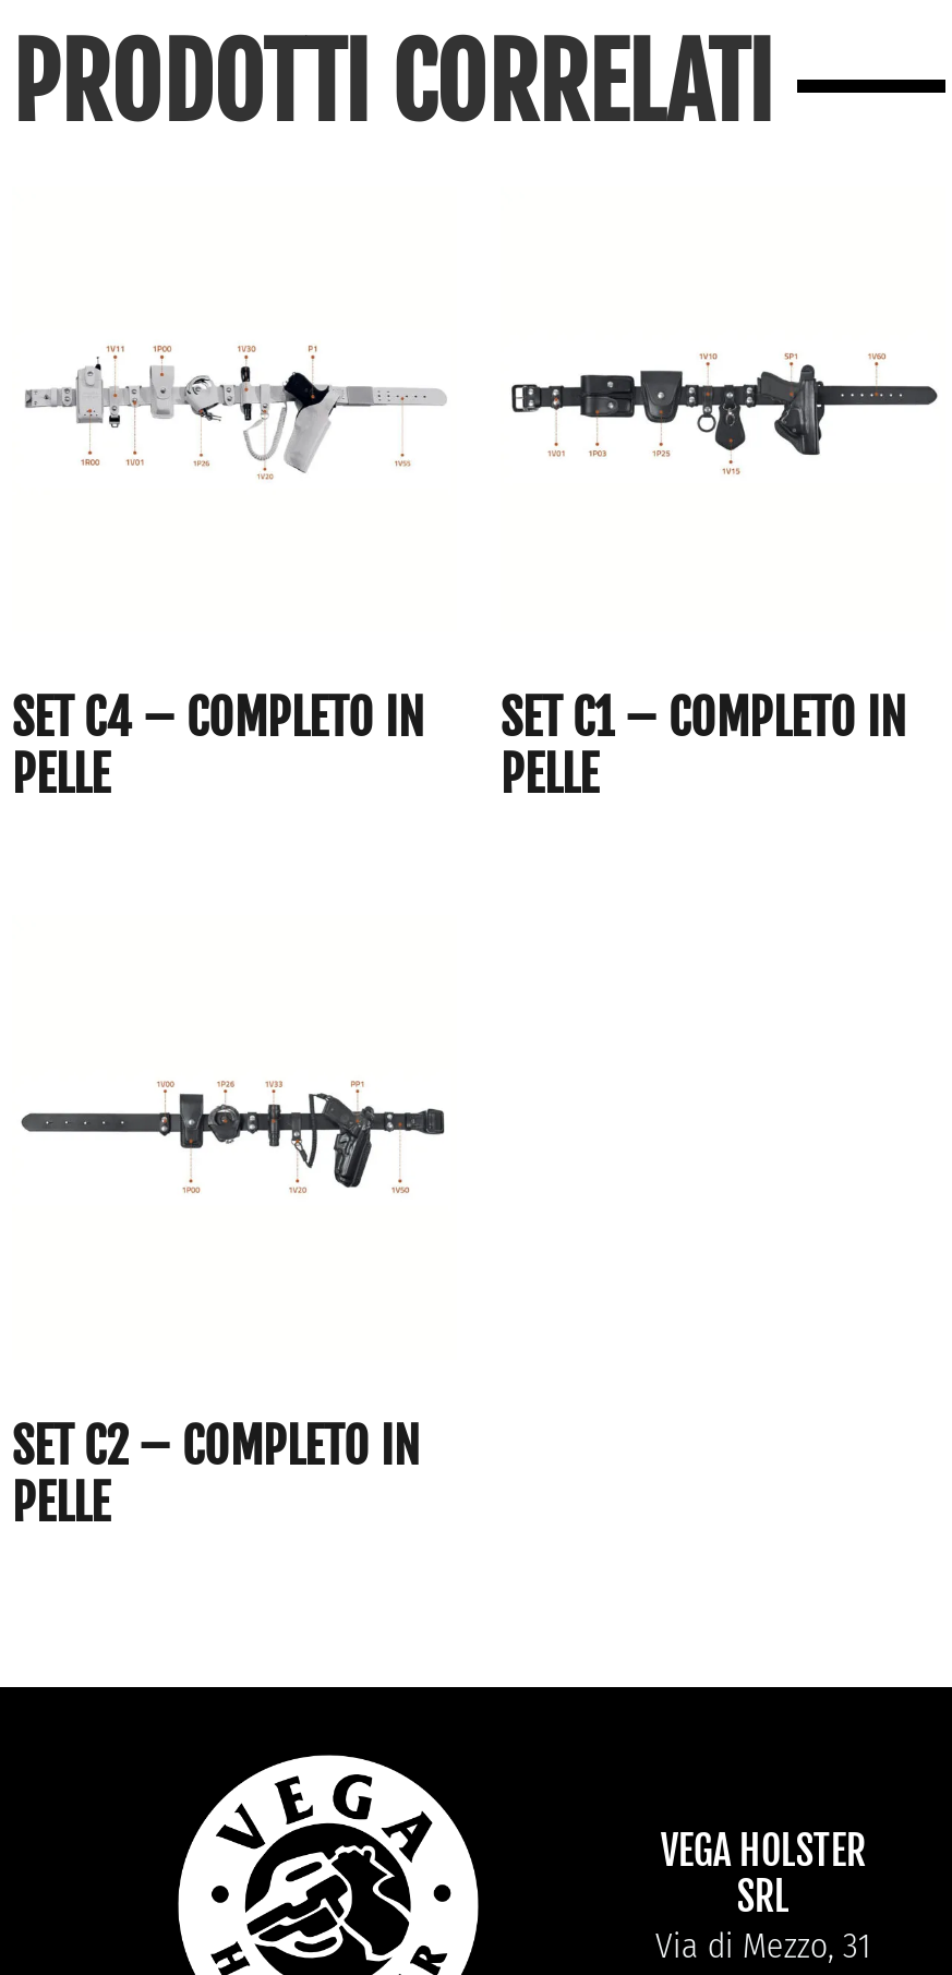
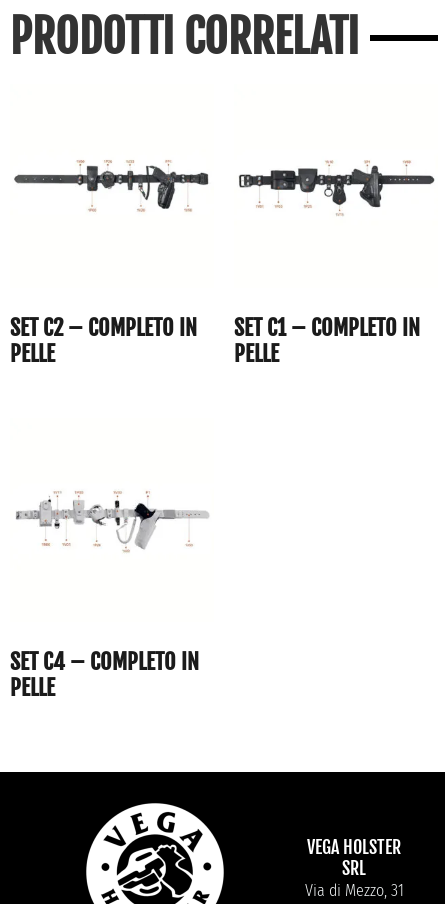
moved down: [image]

moved down: SET C4 – COMPLETO IN

moved up: [image]

moved up: SET C2 – COMPLETO IN
